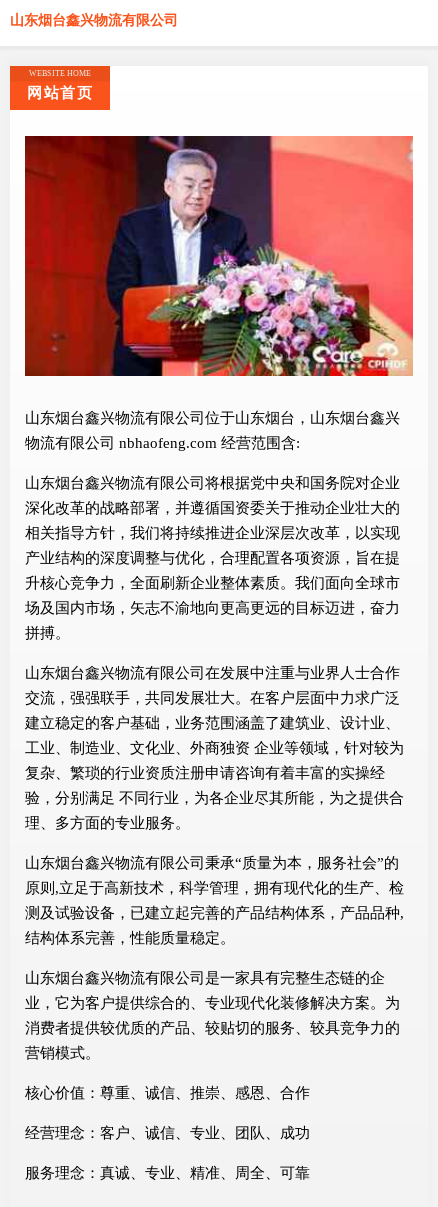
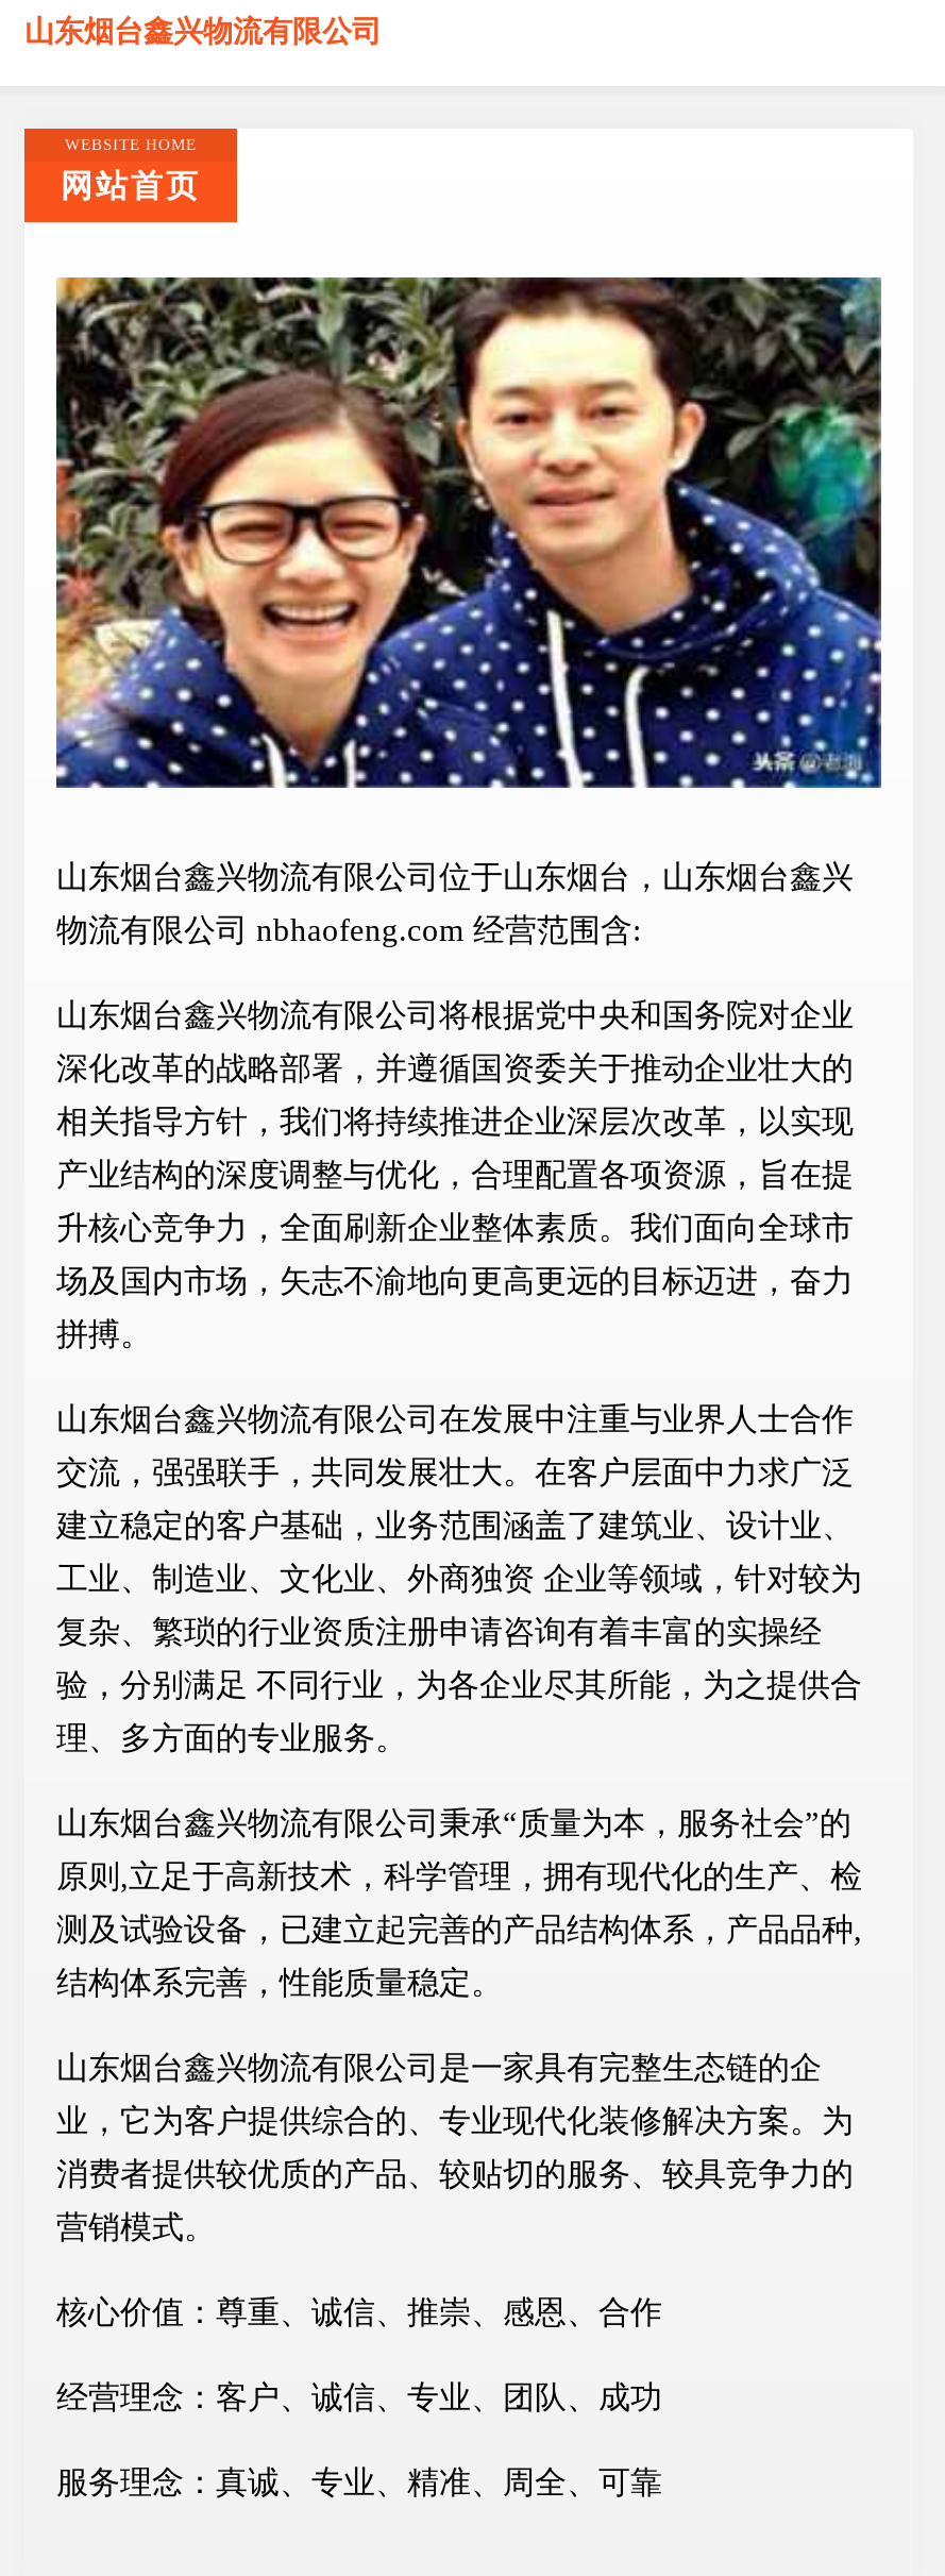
- [image]
+ [image]
